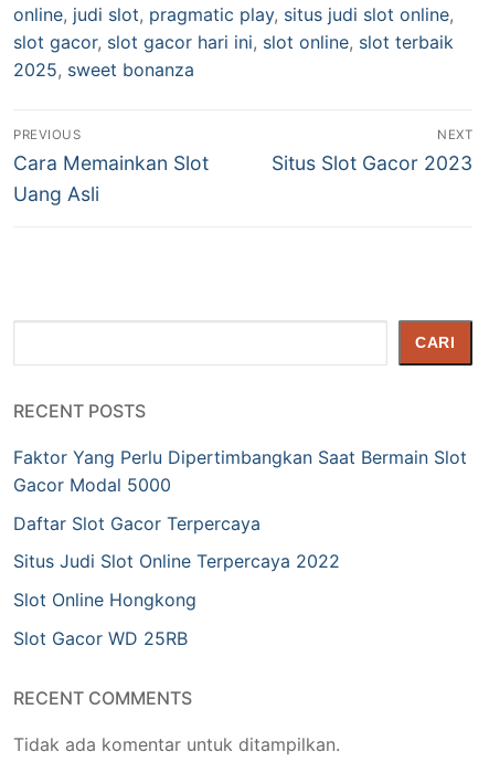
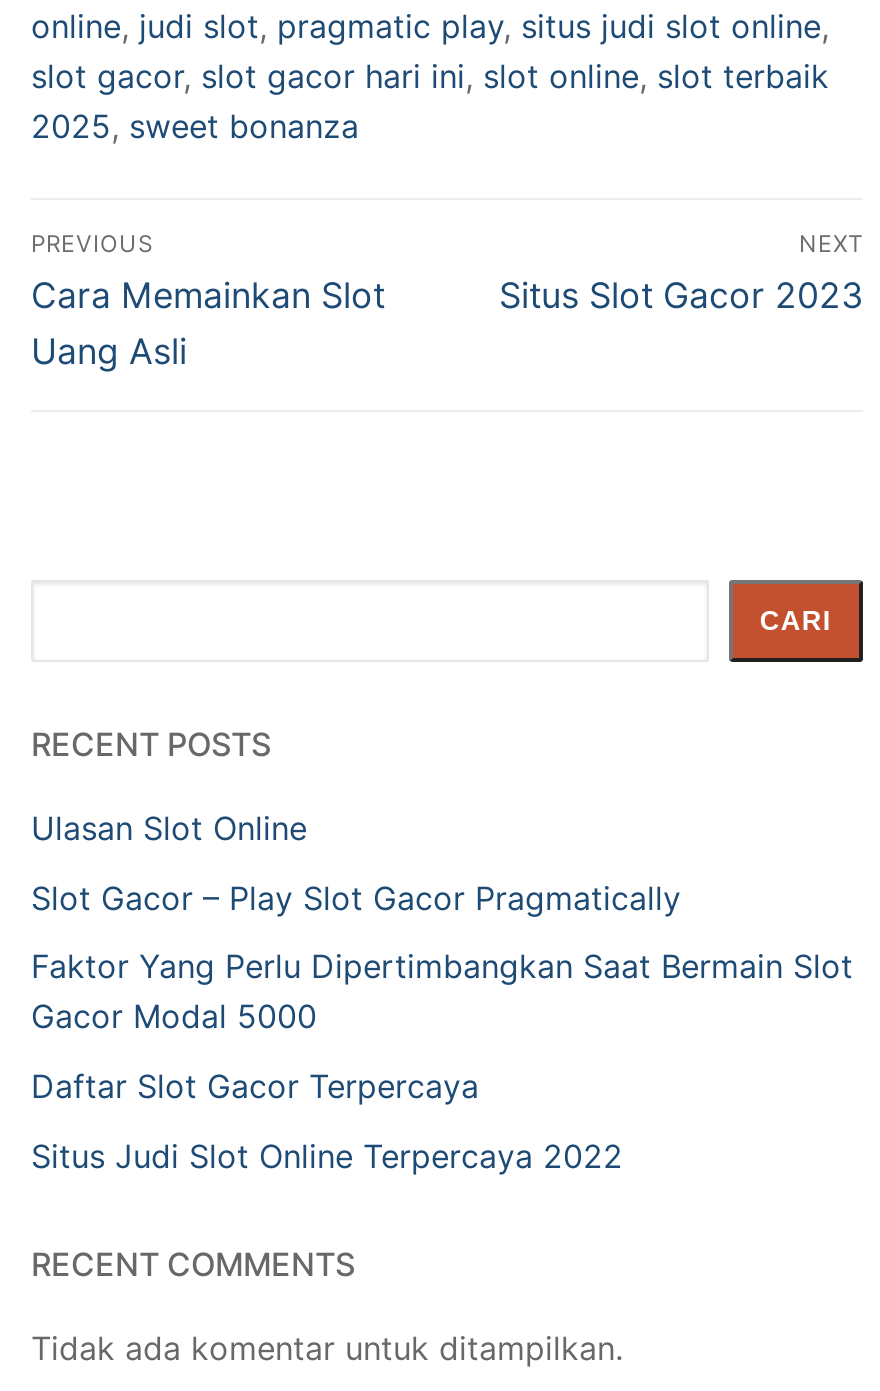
+ Ulasan Slot Online
+ Slot Gacor – Play Slot Gacor Pragmatically

moved down: Faktor Yang Perlu Dipertimbangkan Saat Bermain Slot | Gacor Modal 5000 | Daftar Slot Gacor Terpercaya | Situs Judi Slot Online Terpercaya 2022

- Slot Online Hongkong
- Slot Gacor WD 25RB
